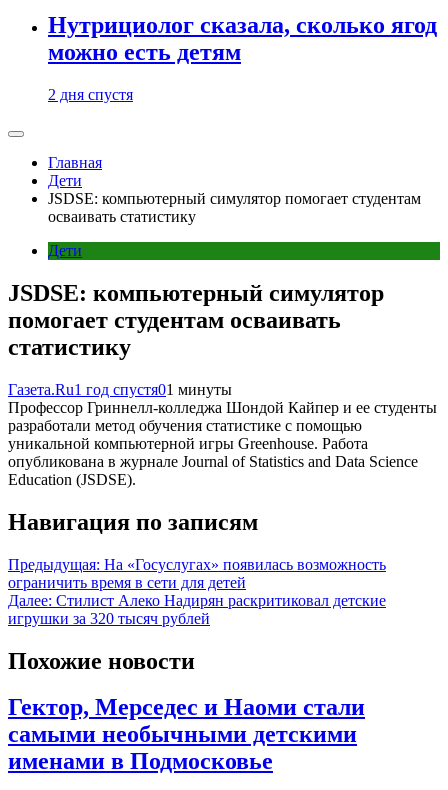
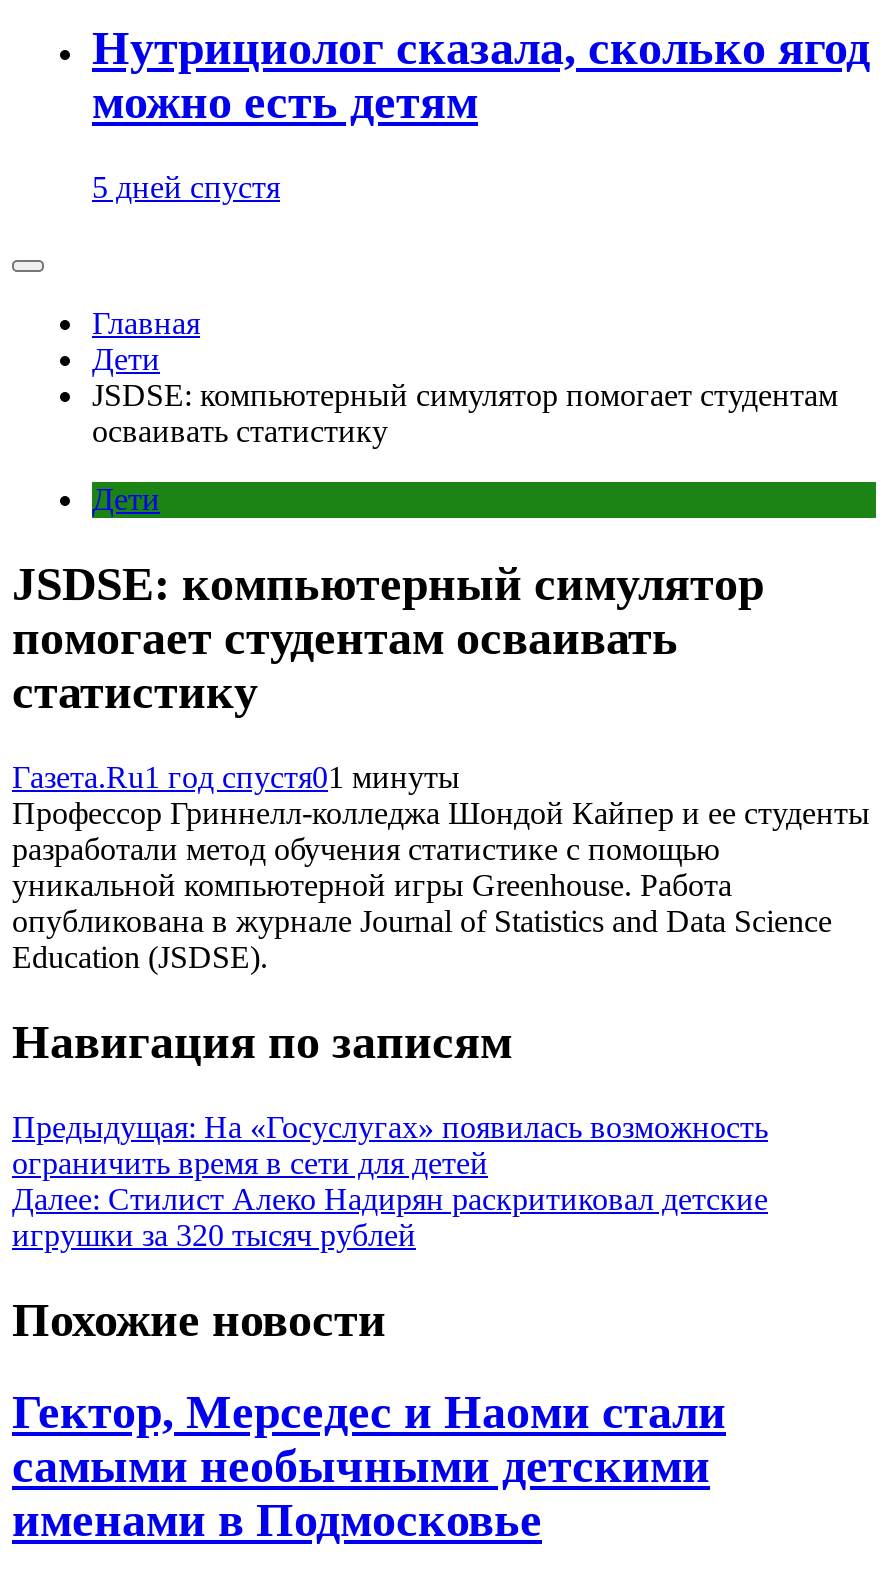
- 2 дня спустя
+ 5 дней спустя
